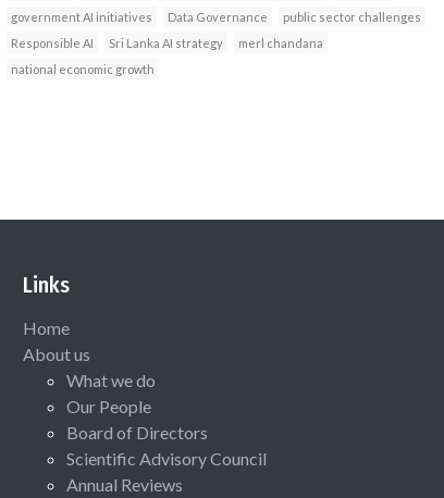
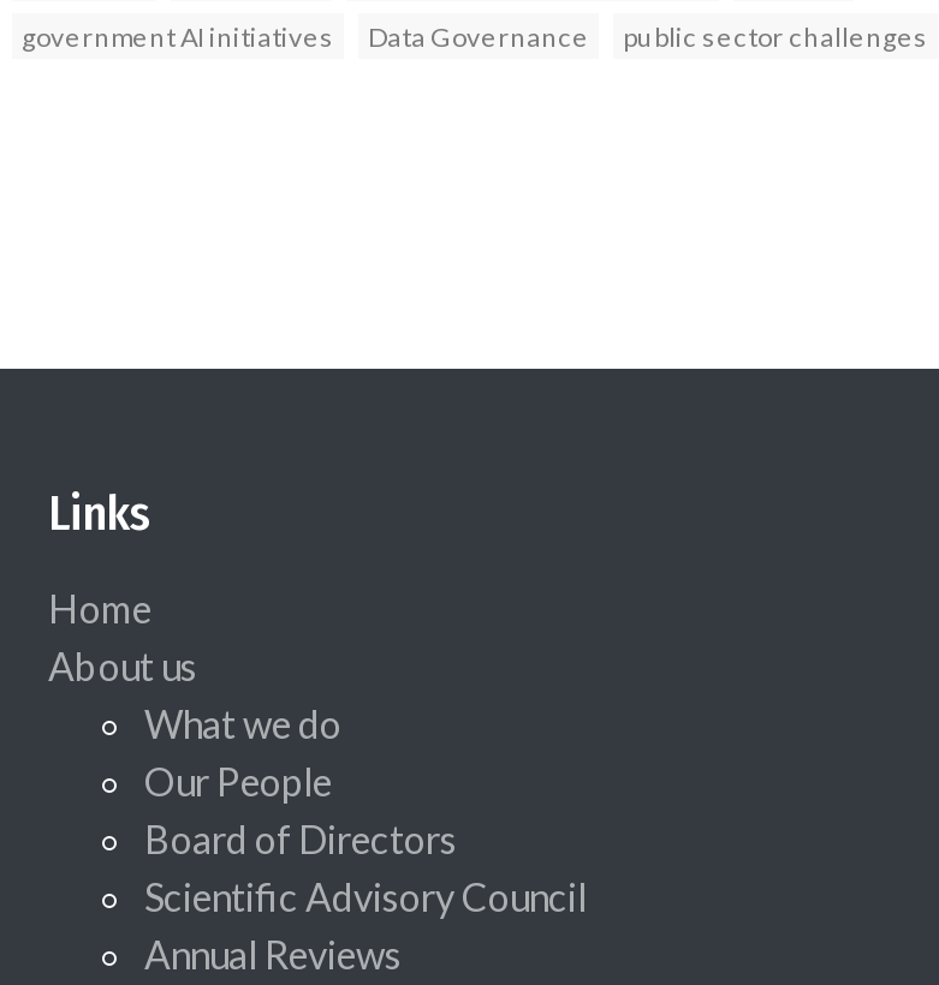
- Responsible AI
- Sri Lanka AI strategy
- merl chandana
- national economic growth
